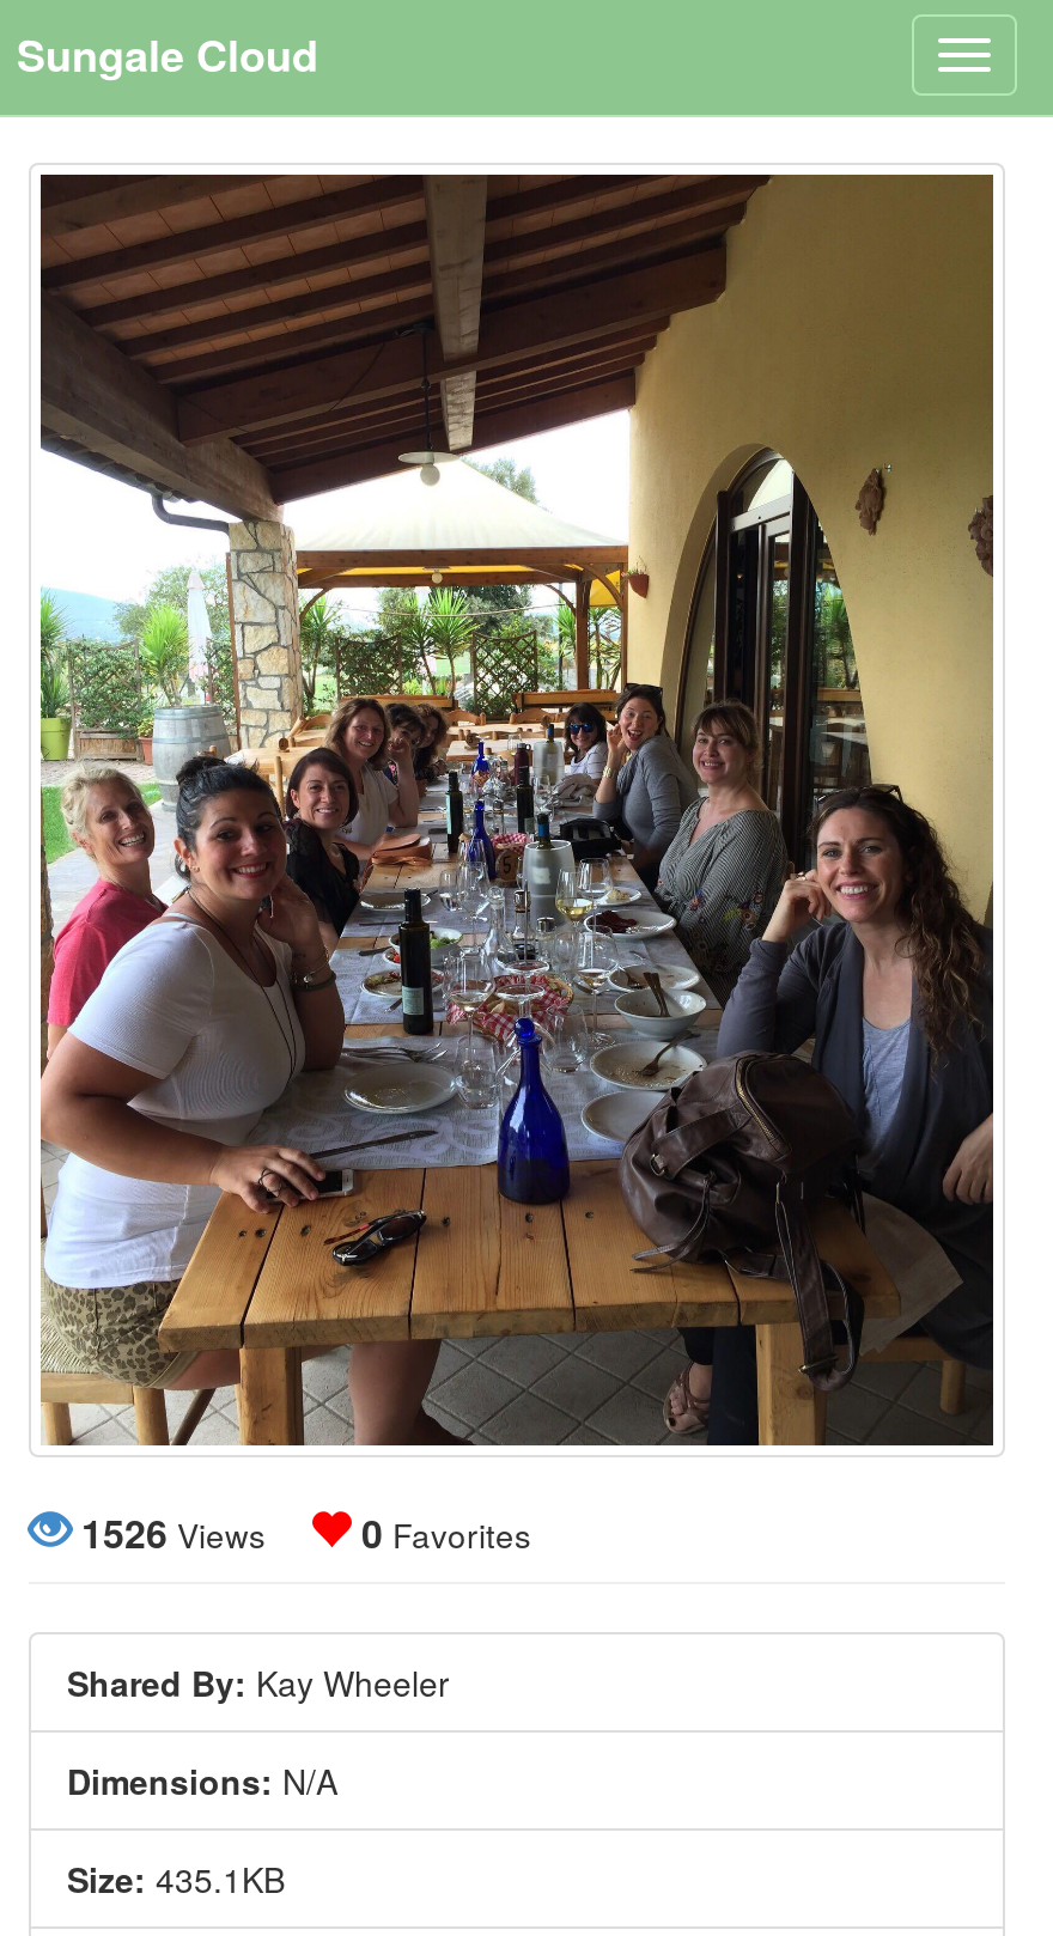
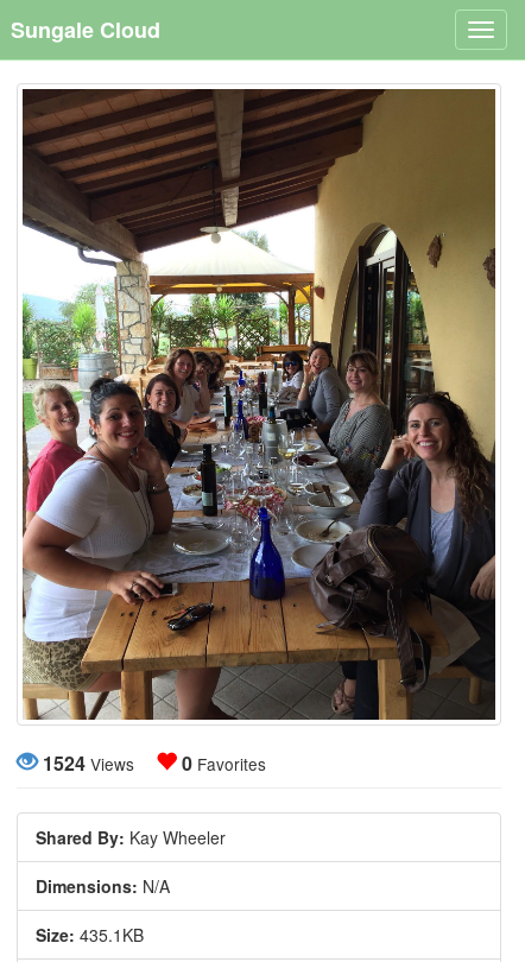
- 1526 Views 0 Favorites
+ 1524 Views 0 Favorites
